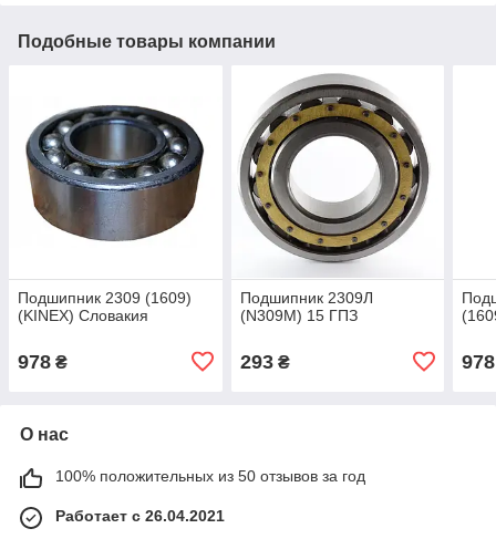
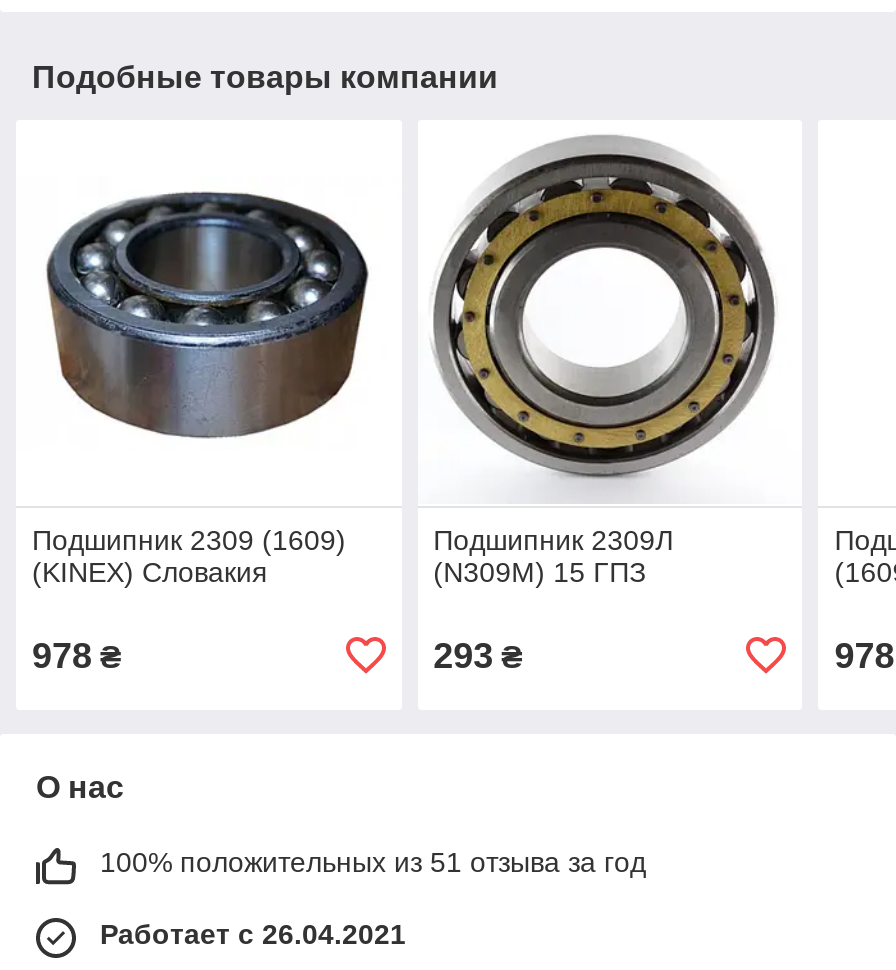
- 100% положительных из 50 отзывов за год
+ 100% положительных из 51 отзыва за год
